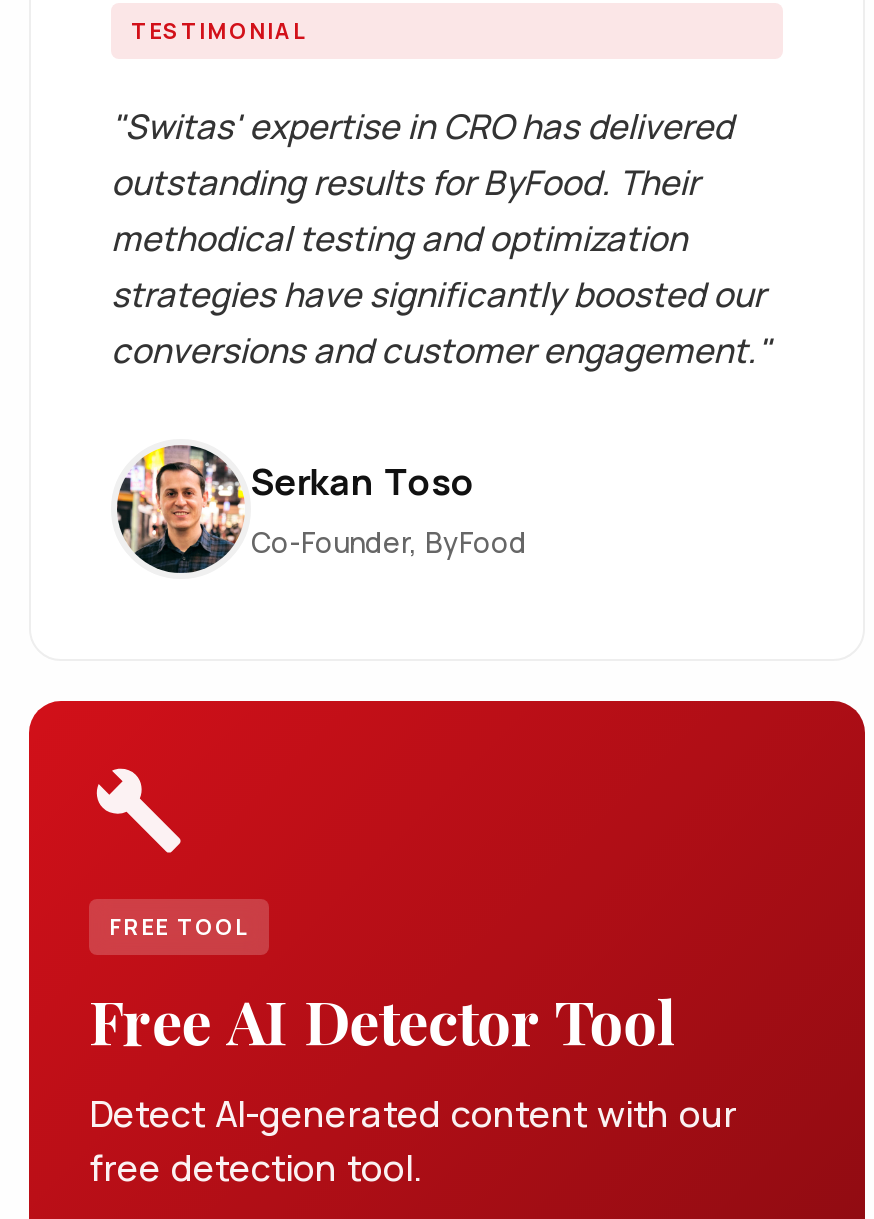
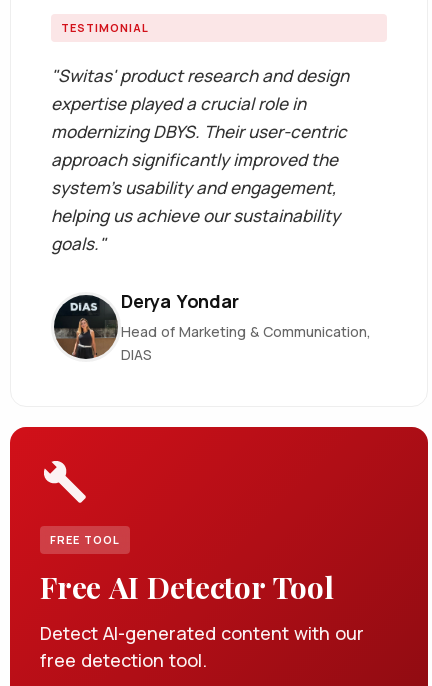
- "Switas' expertise in CRO has delivered
- outstanding results for ByFood. Their
- methodical testing and optimization
- strategies have significantly boosted our
- conversions and customer engagement."
+ "Switas' product research and design
+ expertise played a crucial role in
+ modernizing DBYS. Their user-centric
+ approach significantly improved the
+ system's usability and engagement,
+ helping us achieve our sustainability
+ goals."

- [image]
- Serkan Toso
- Co-Founder, ByFood
+ [image]
+ Derya Yondar
+ Head of Marketing & Communication,
+ DIAS
